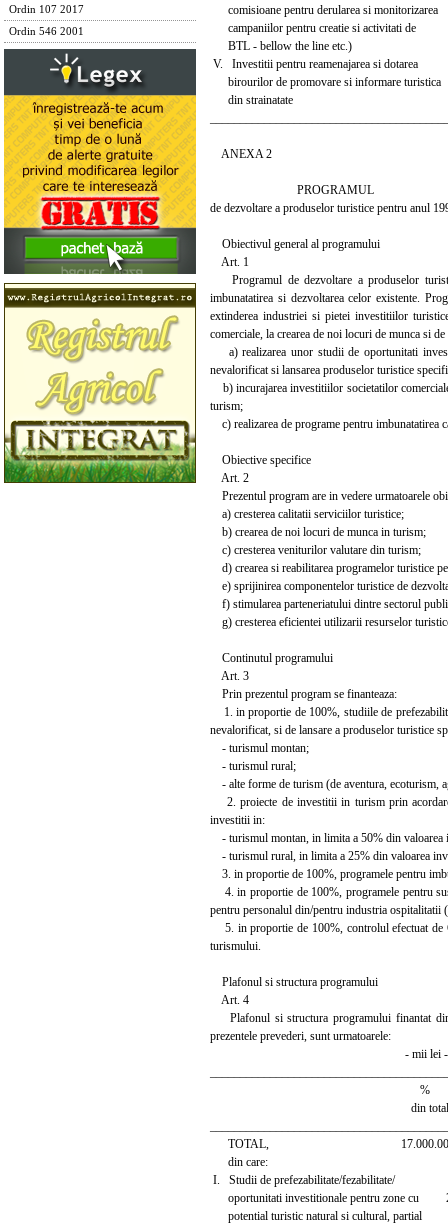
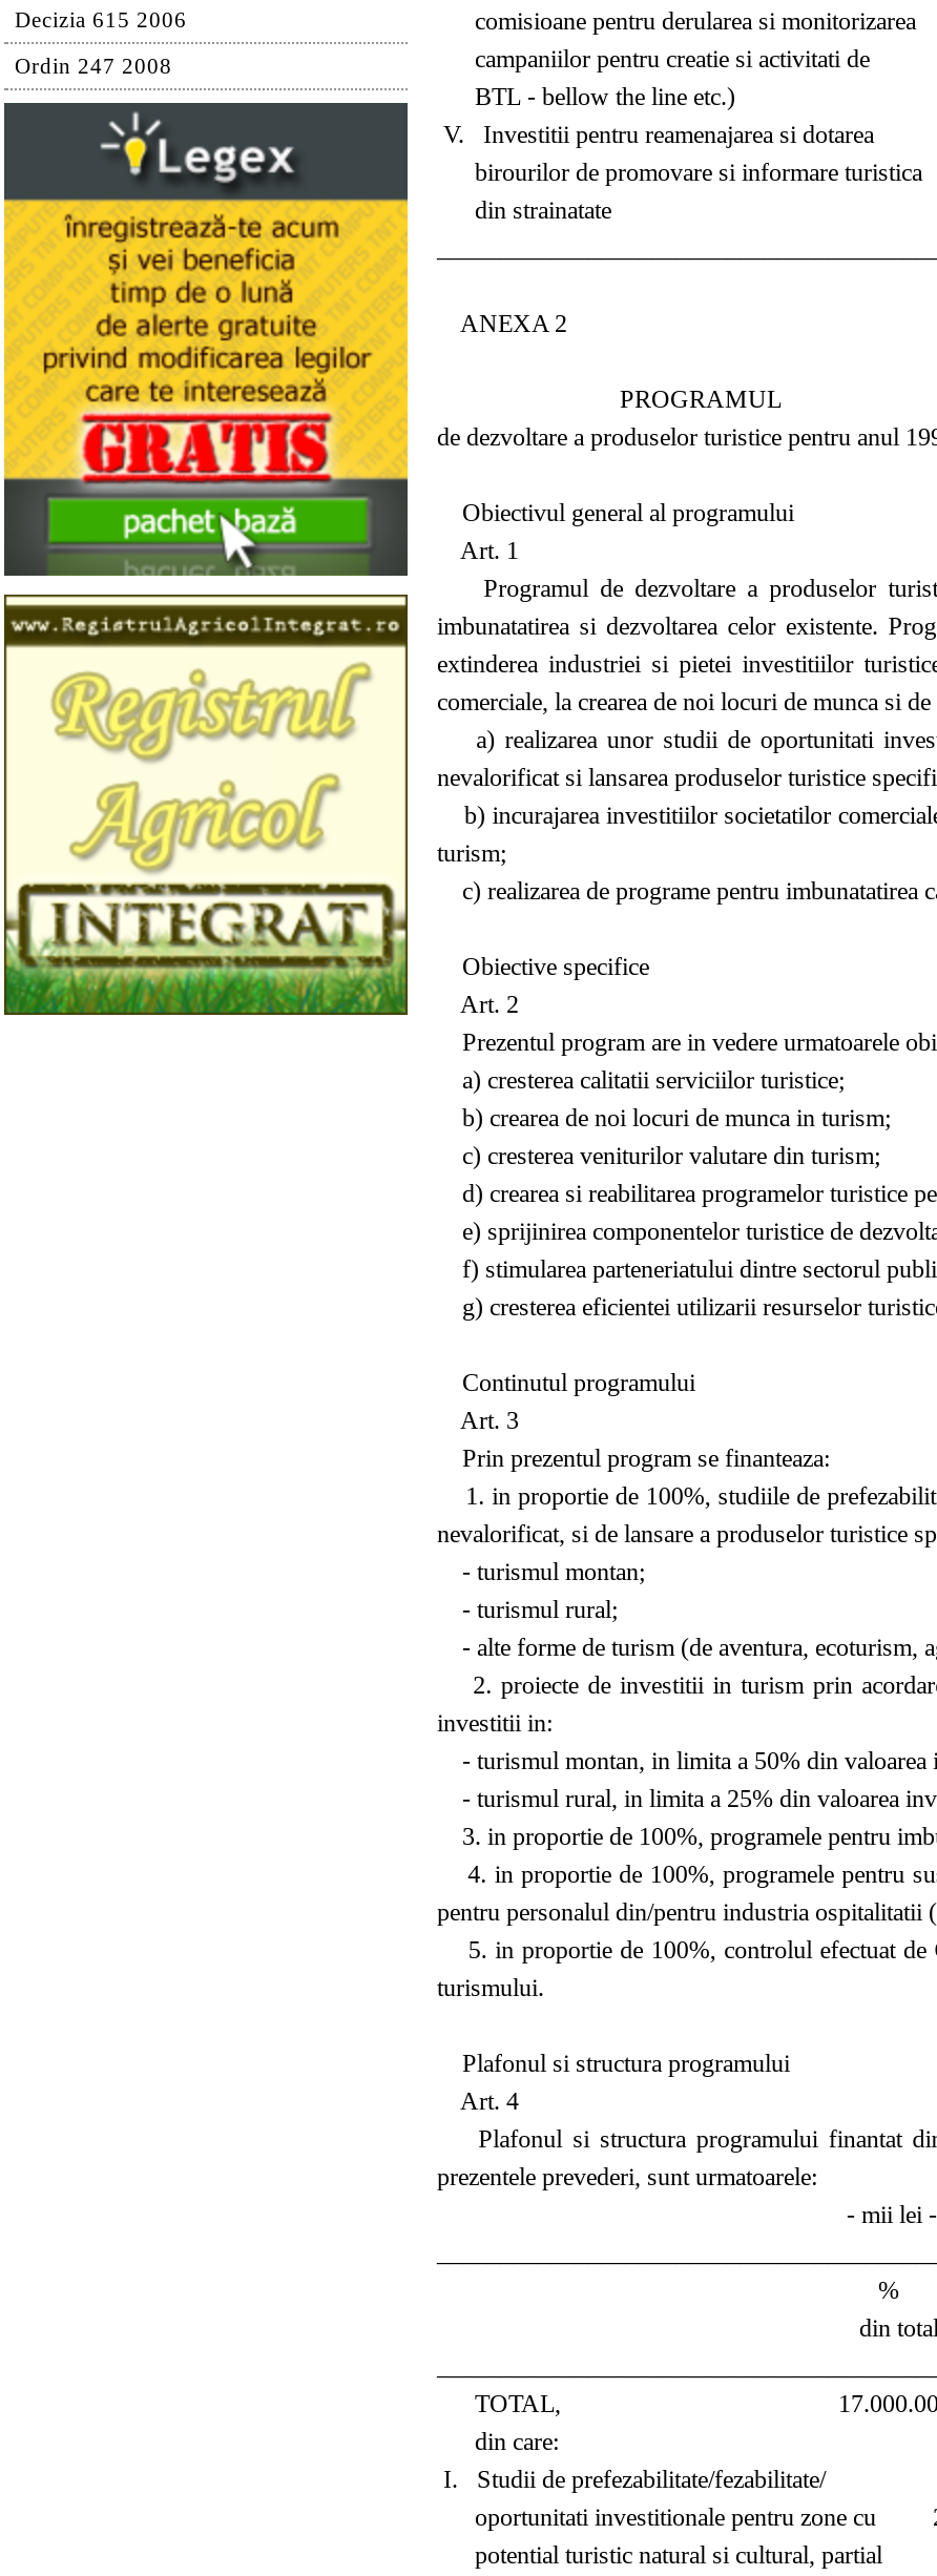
- Ordin 107 2017
+ Decizia 615 2006

- Ordin 546 2001
+ Ordin 247 2008
